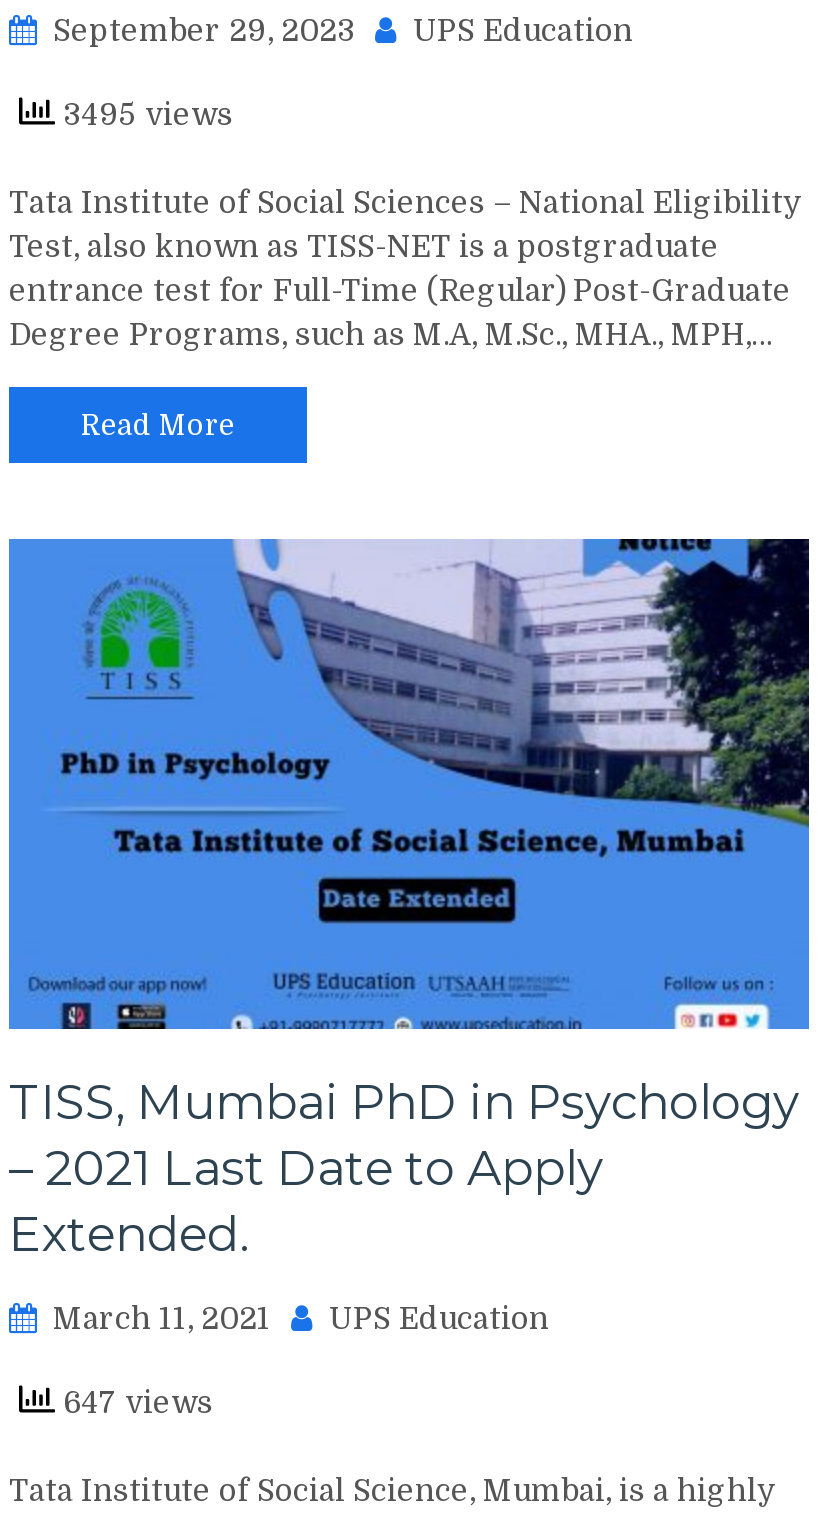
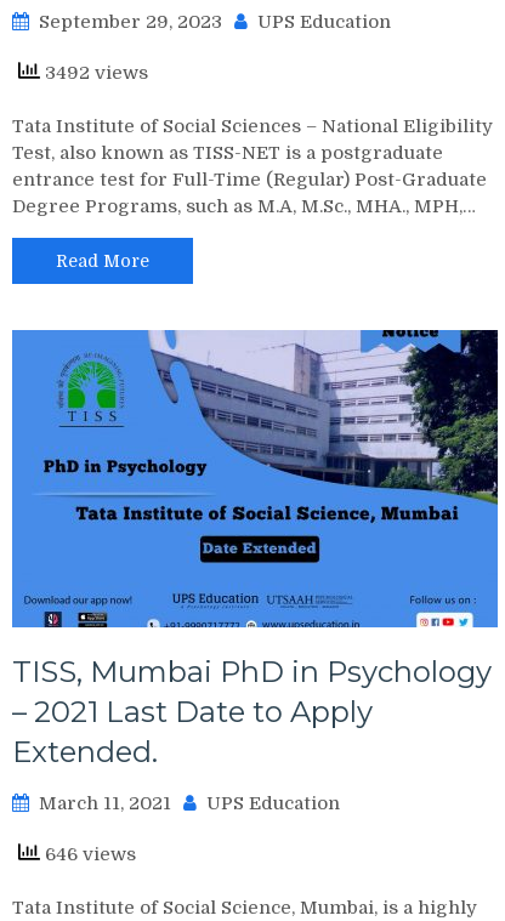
- 3495 views
+ 3492 views

- 647 views
+ 646 views
